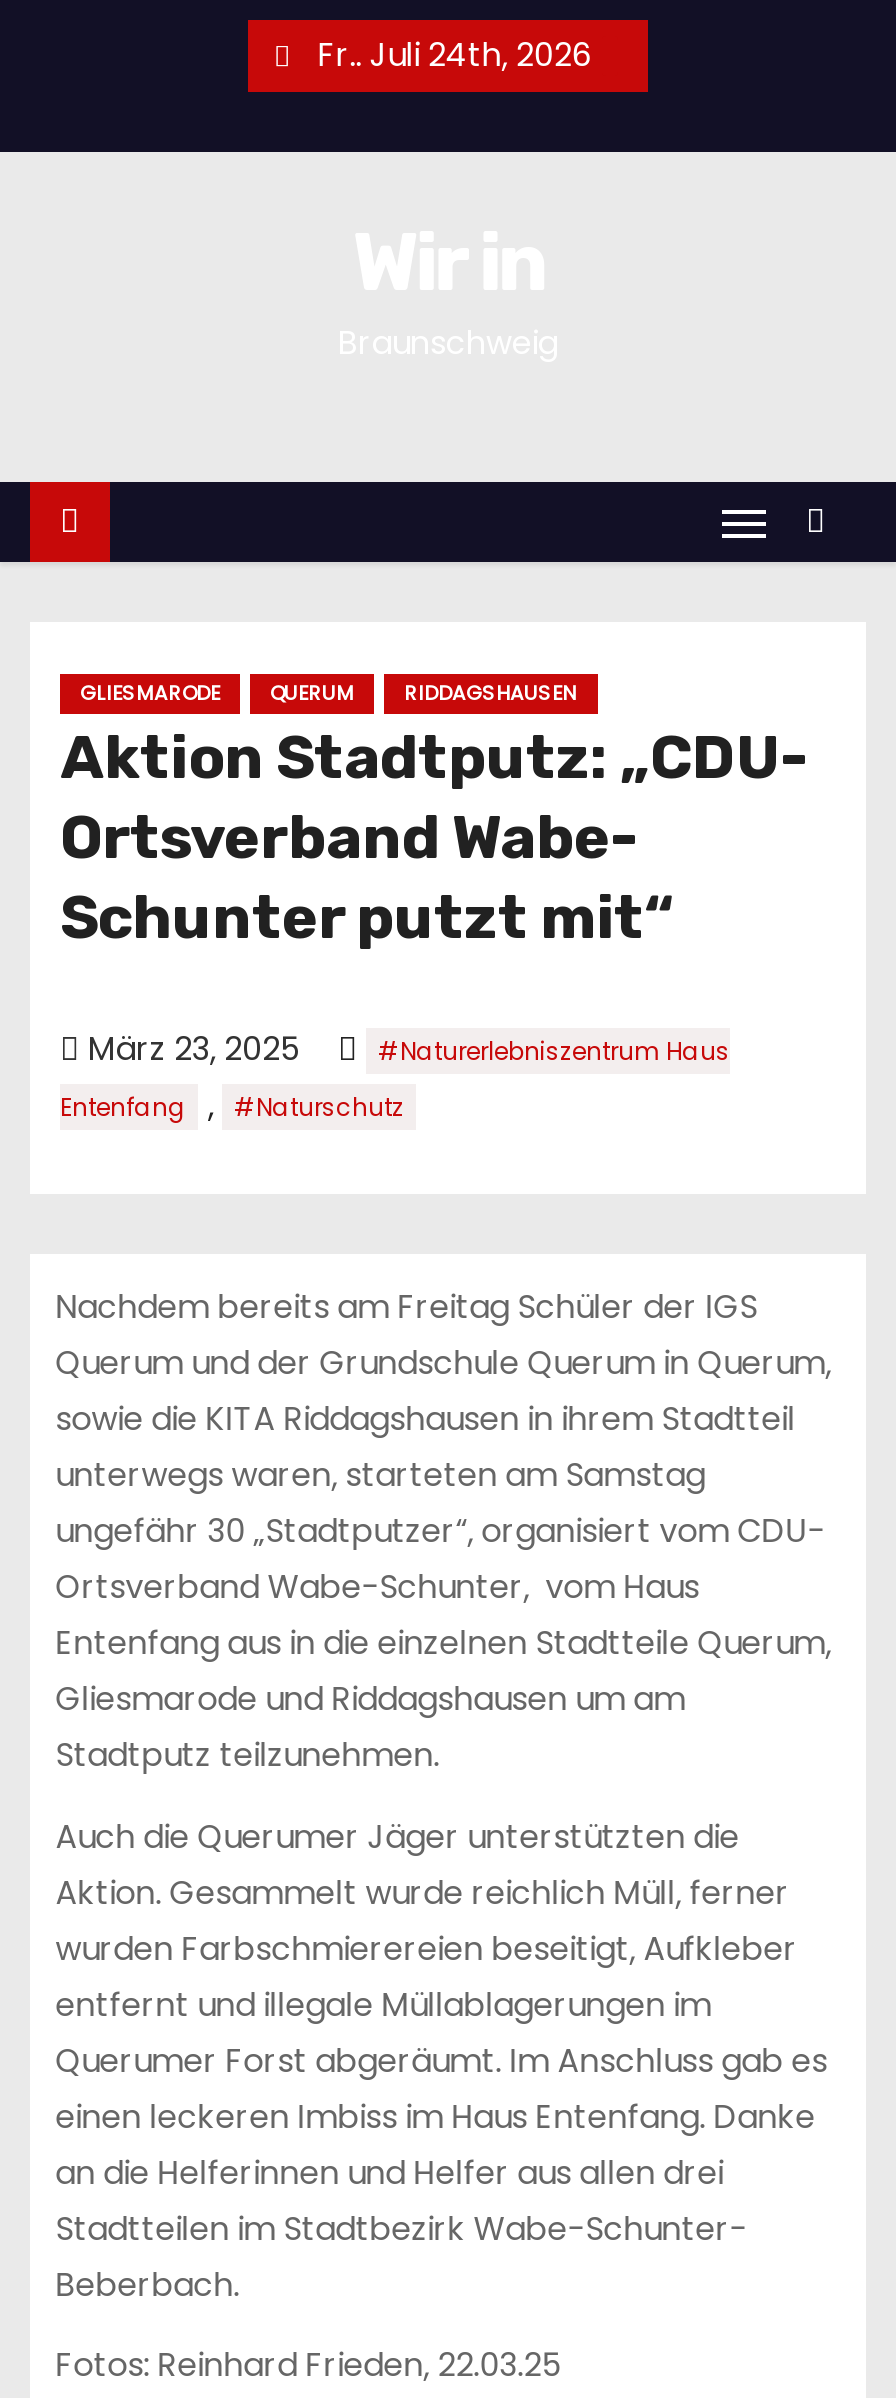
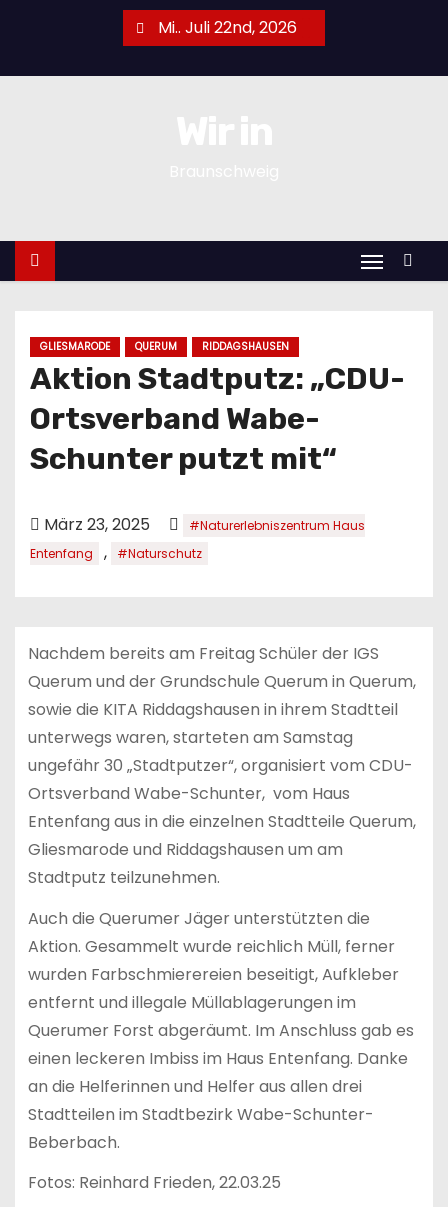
- Fr.. Juli 24th, 2026
+ Mi.. Juli 22nd, 2026
